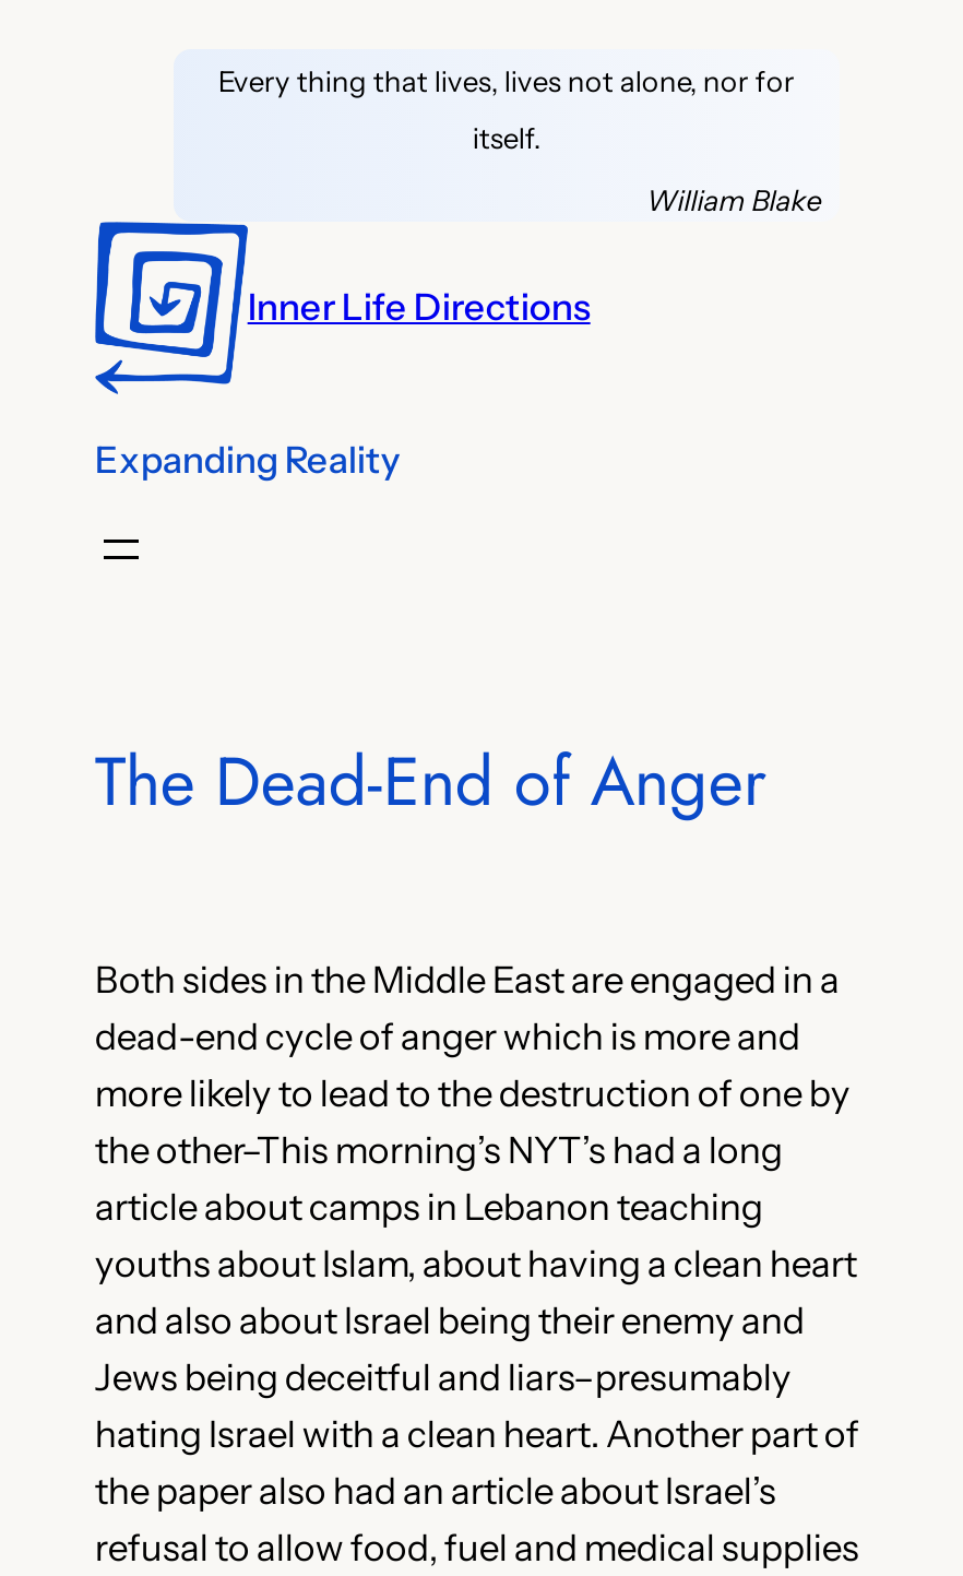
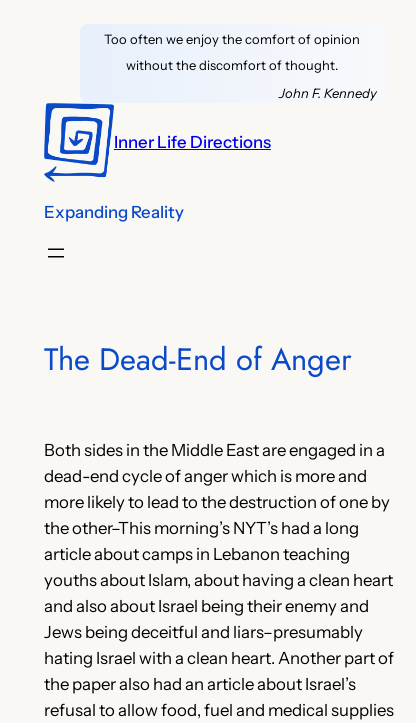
- Every thing that lives, lives not alone, nor for
+ Too often we enjoy the comfort of opinion

- itself.
+ without the discomfort of thought.

- William Blake
+ John F. Kennedy
